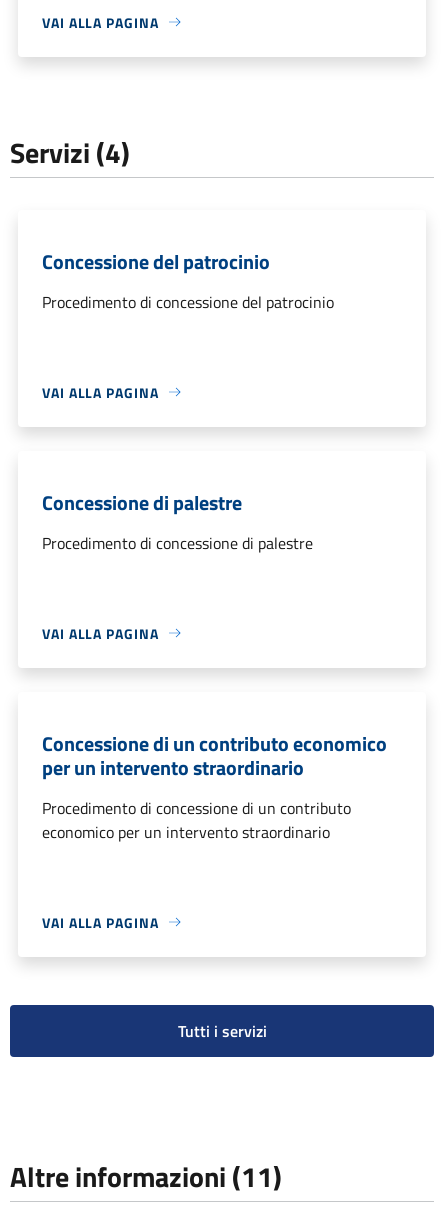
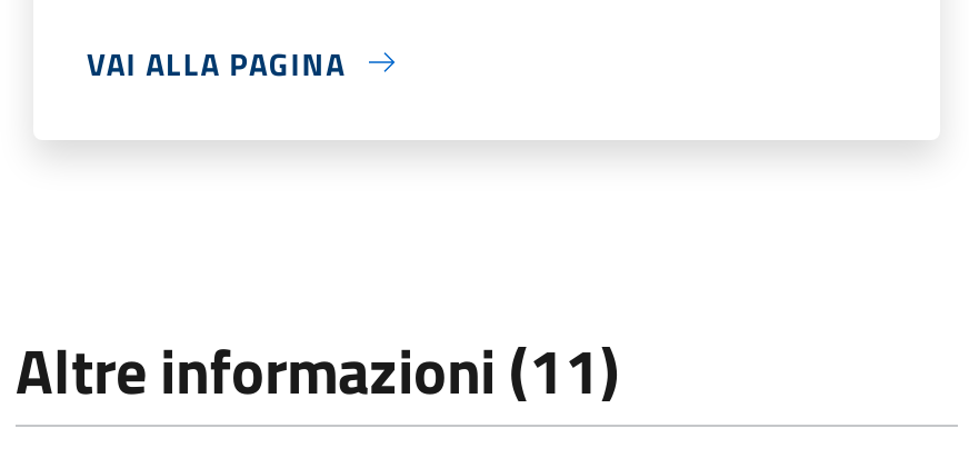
- Servizi (4)
- Concessione del patrocinio
- Procedimento di concessione del patrocinio

- VAI ALLA PAGINA

- Concessione di palestre
- Procedimento di concessione di palestre

- VAI ALLA PAGINA

- Concessione di un contributo economico
- per un intervento straordinario
- Procedimento di concessione di un contributo
- economico per un intervento straordinario

- VAI ALLA PAGINA

- Tutti i servizi
